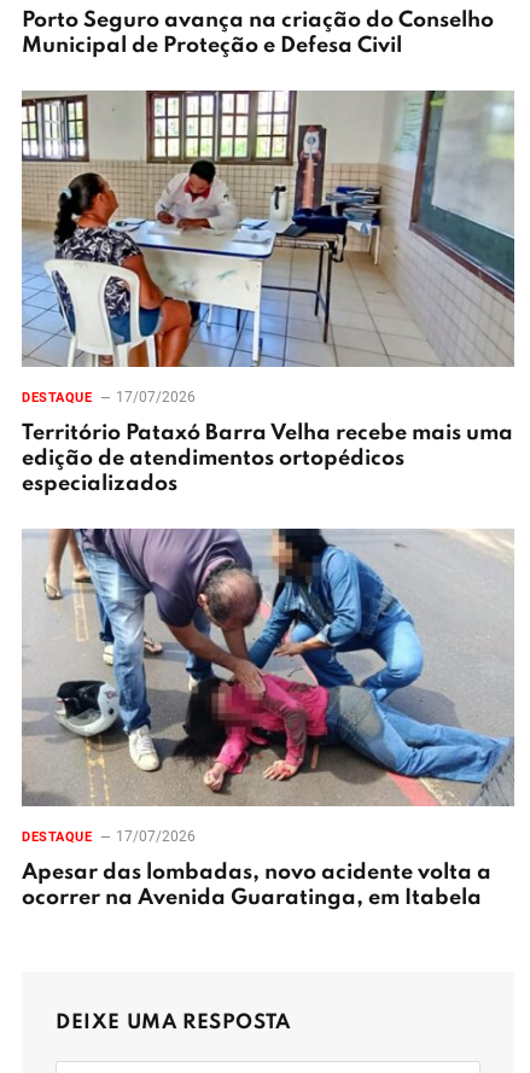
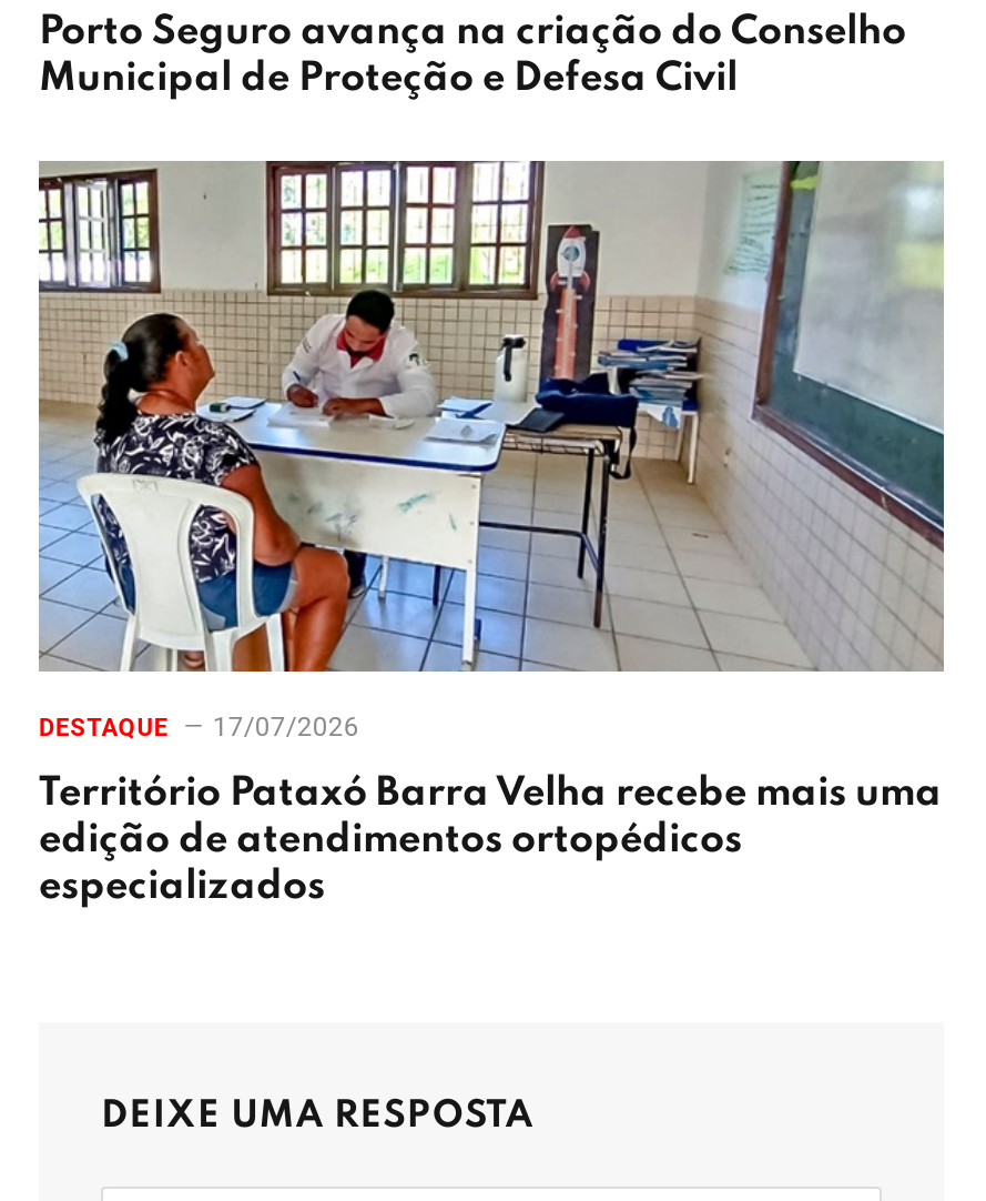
- [image]
- DESTAQUE
- 17/07/2026
- Apesar das lombadas, novo acidente volta a
- ocorrer na Avenida Guaratinga, em Itabela
